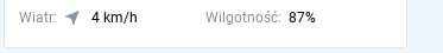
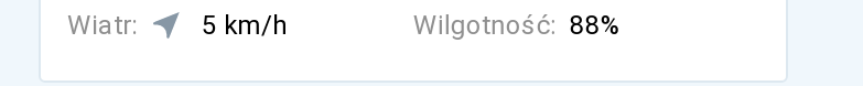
- 4 km/h
- Wilgotność: 87%
+ 5 km/h
+ Wilgotność: 88%
